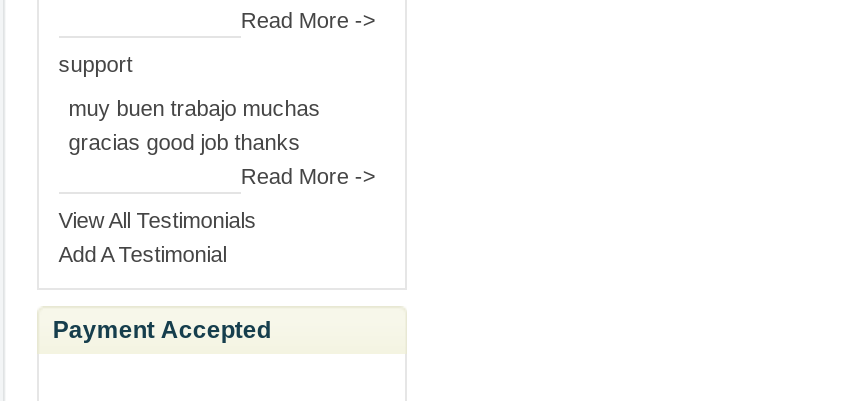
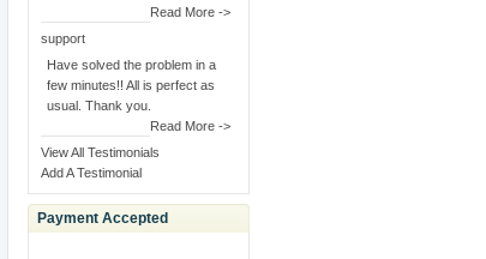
- muy buen trabajo muchas
- gracias good job thanks
+ Have solved the problem in a
+ few minutes!! All is perfect as
+ usual. Thank you.
